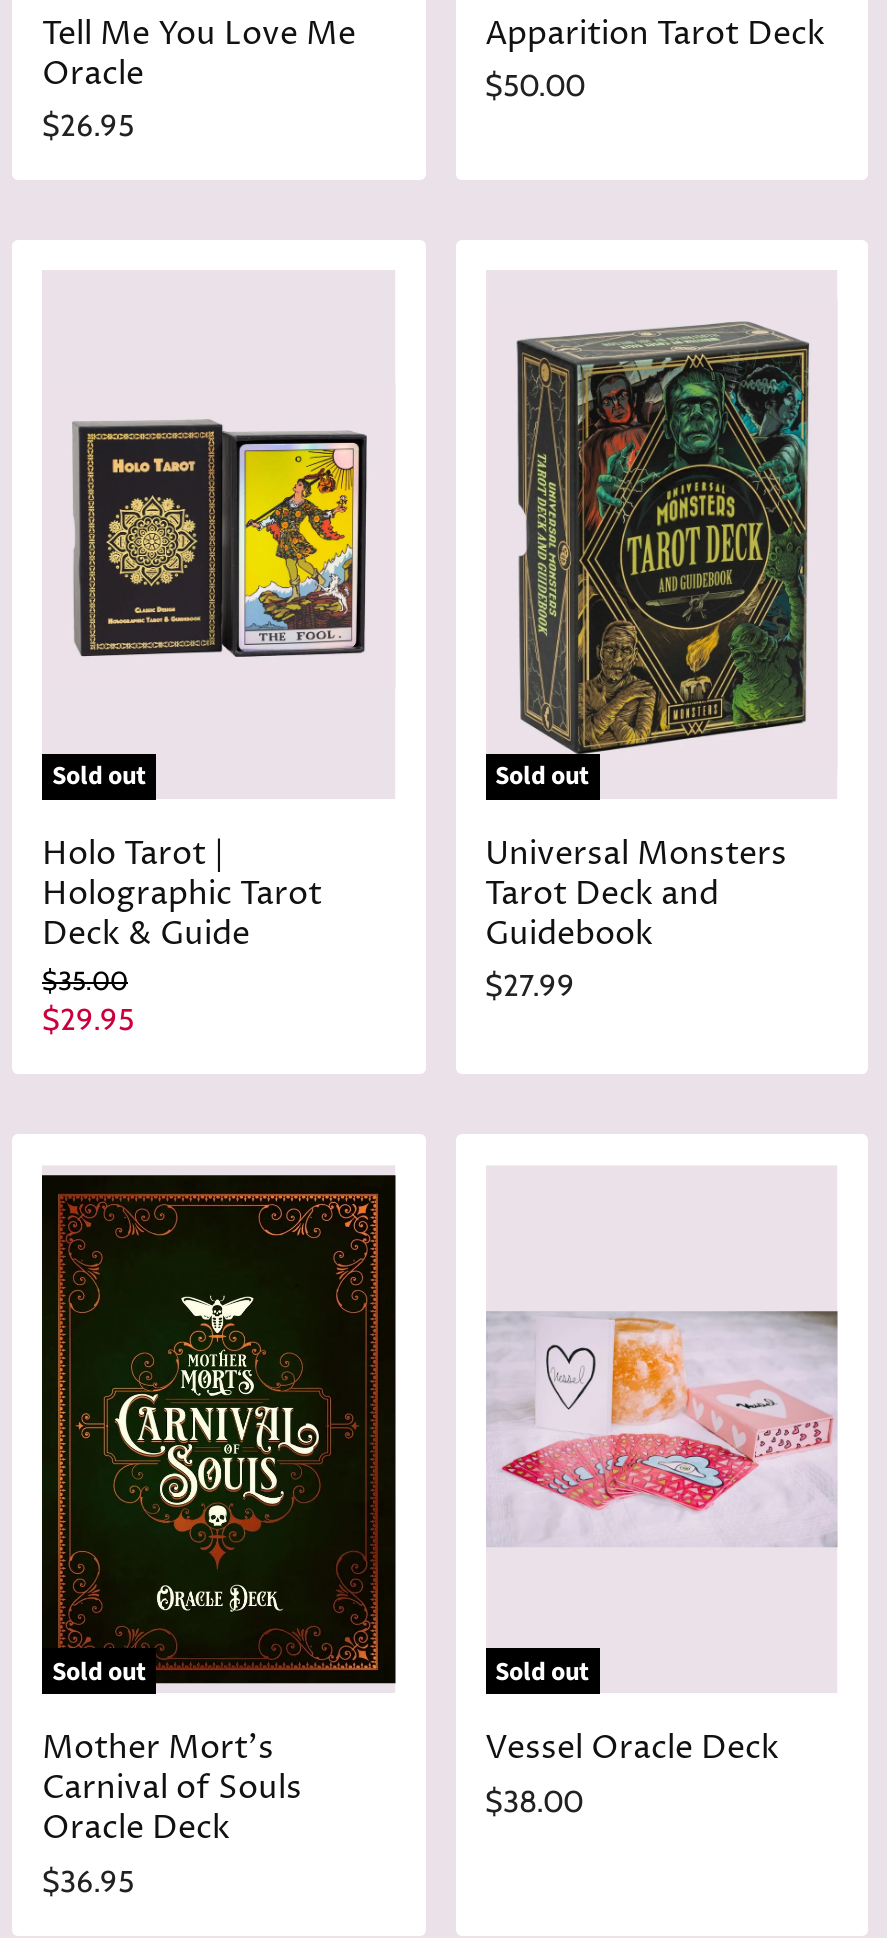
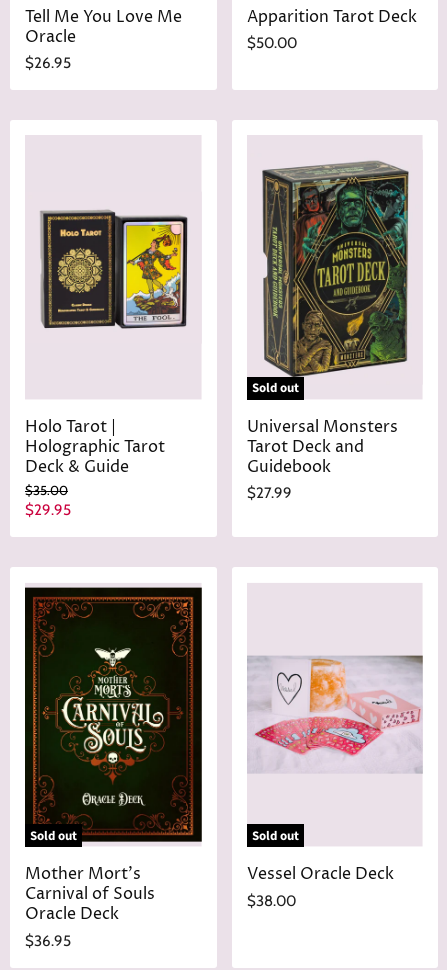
- Sold out
